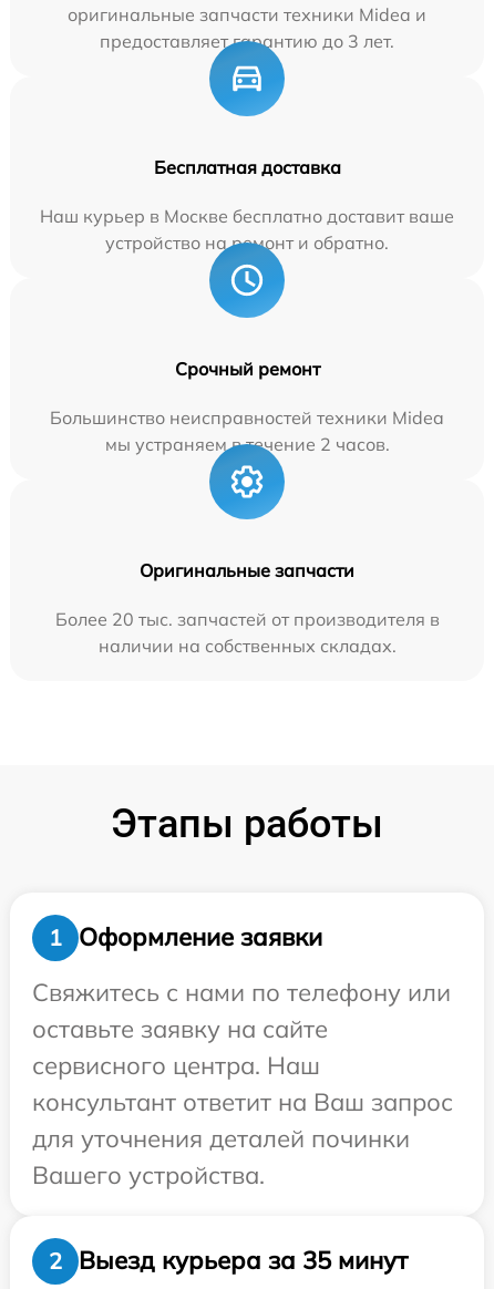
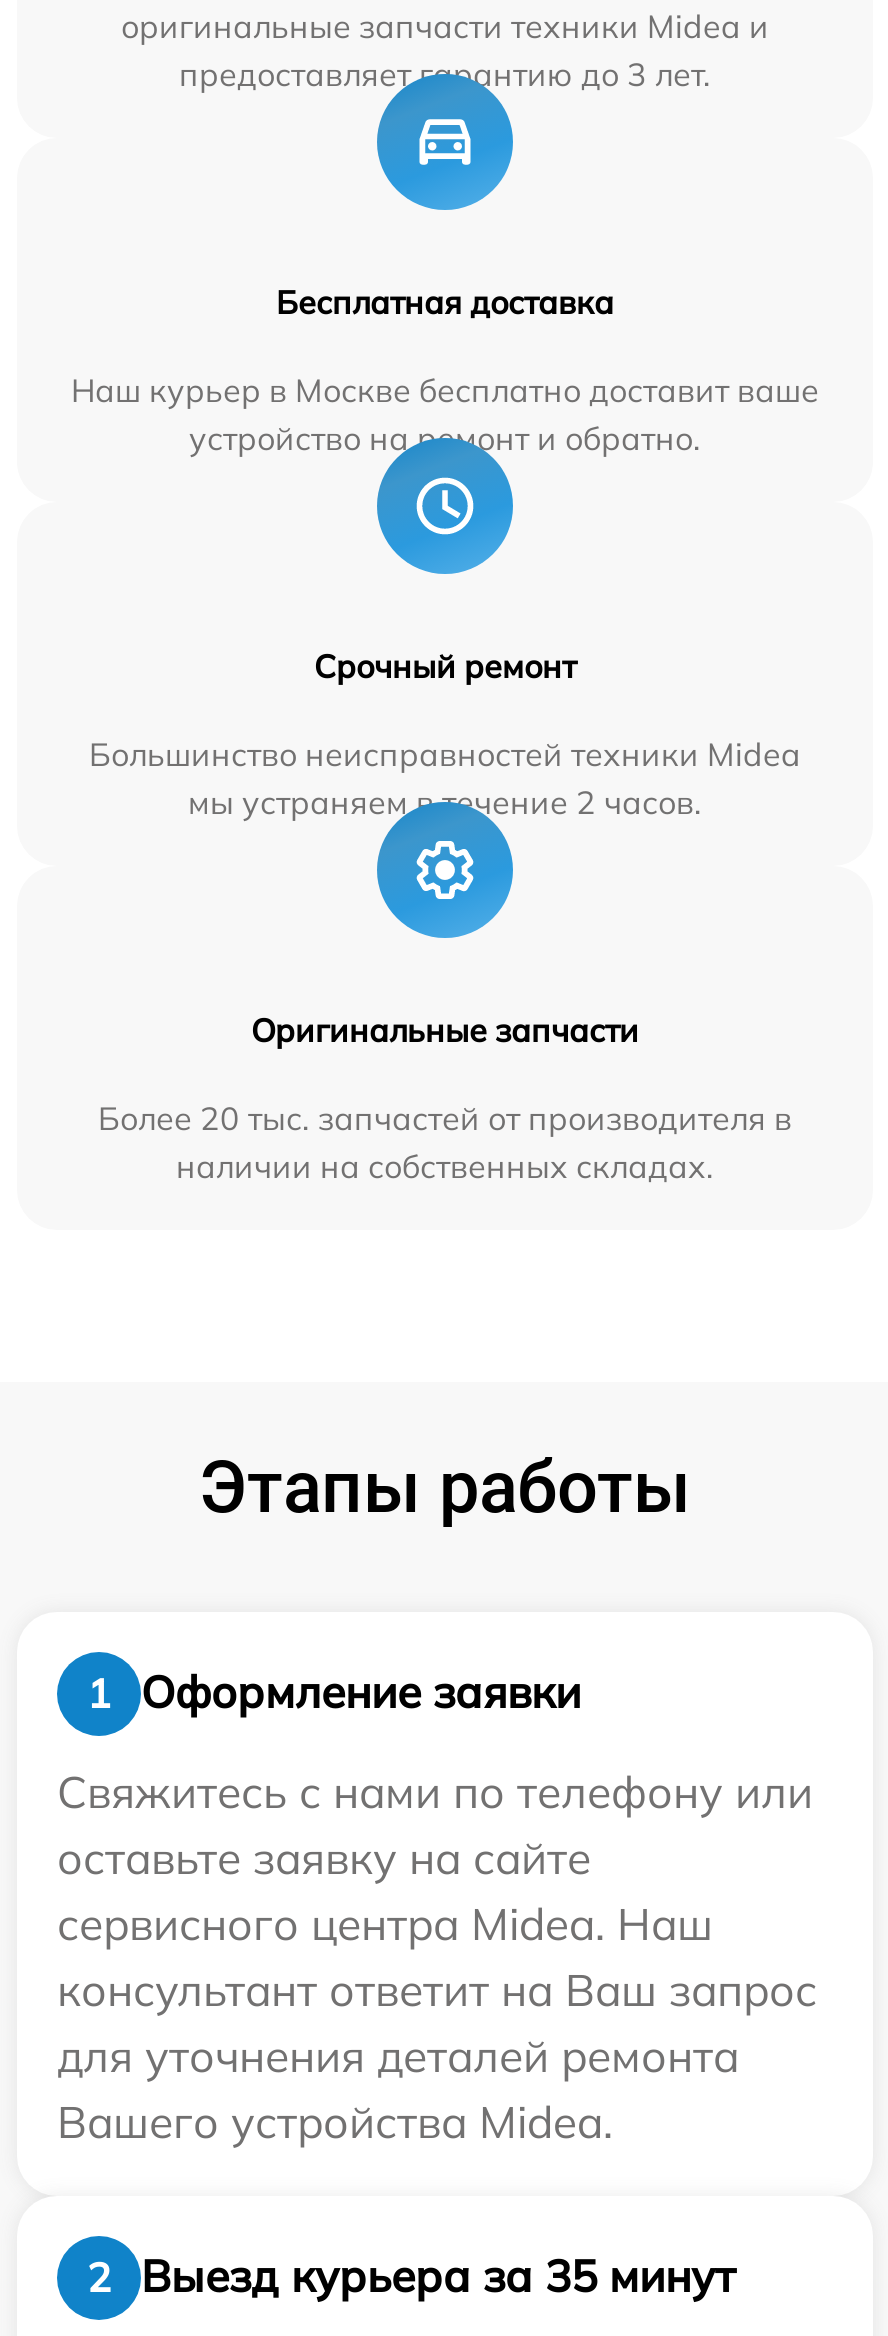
- сервисного центра. Наш
+ сервисного центра Midea. Наш

- для уточнения деталей починки
- Вашего устройства.
+ для уточнения деталей ремонта
+ Вашего устройства Midea.
